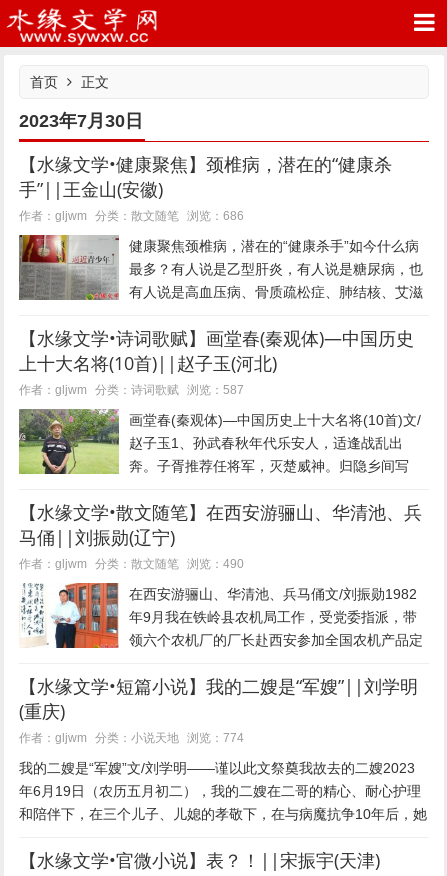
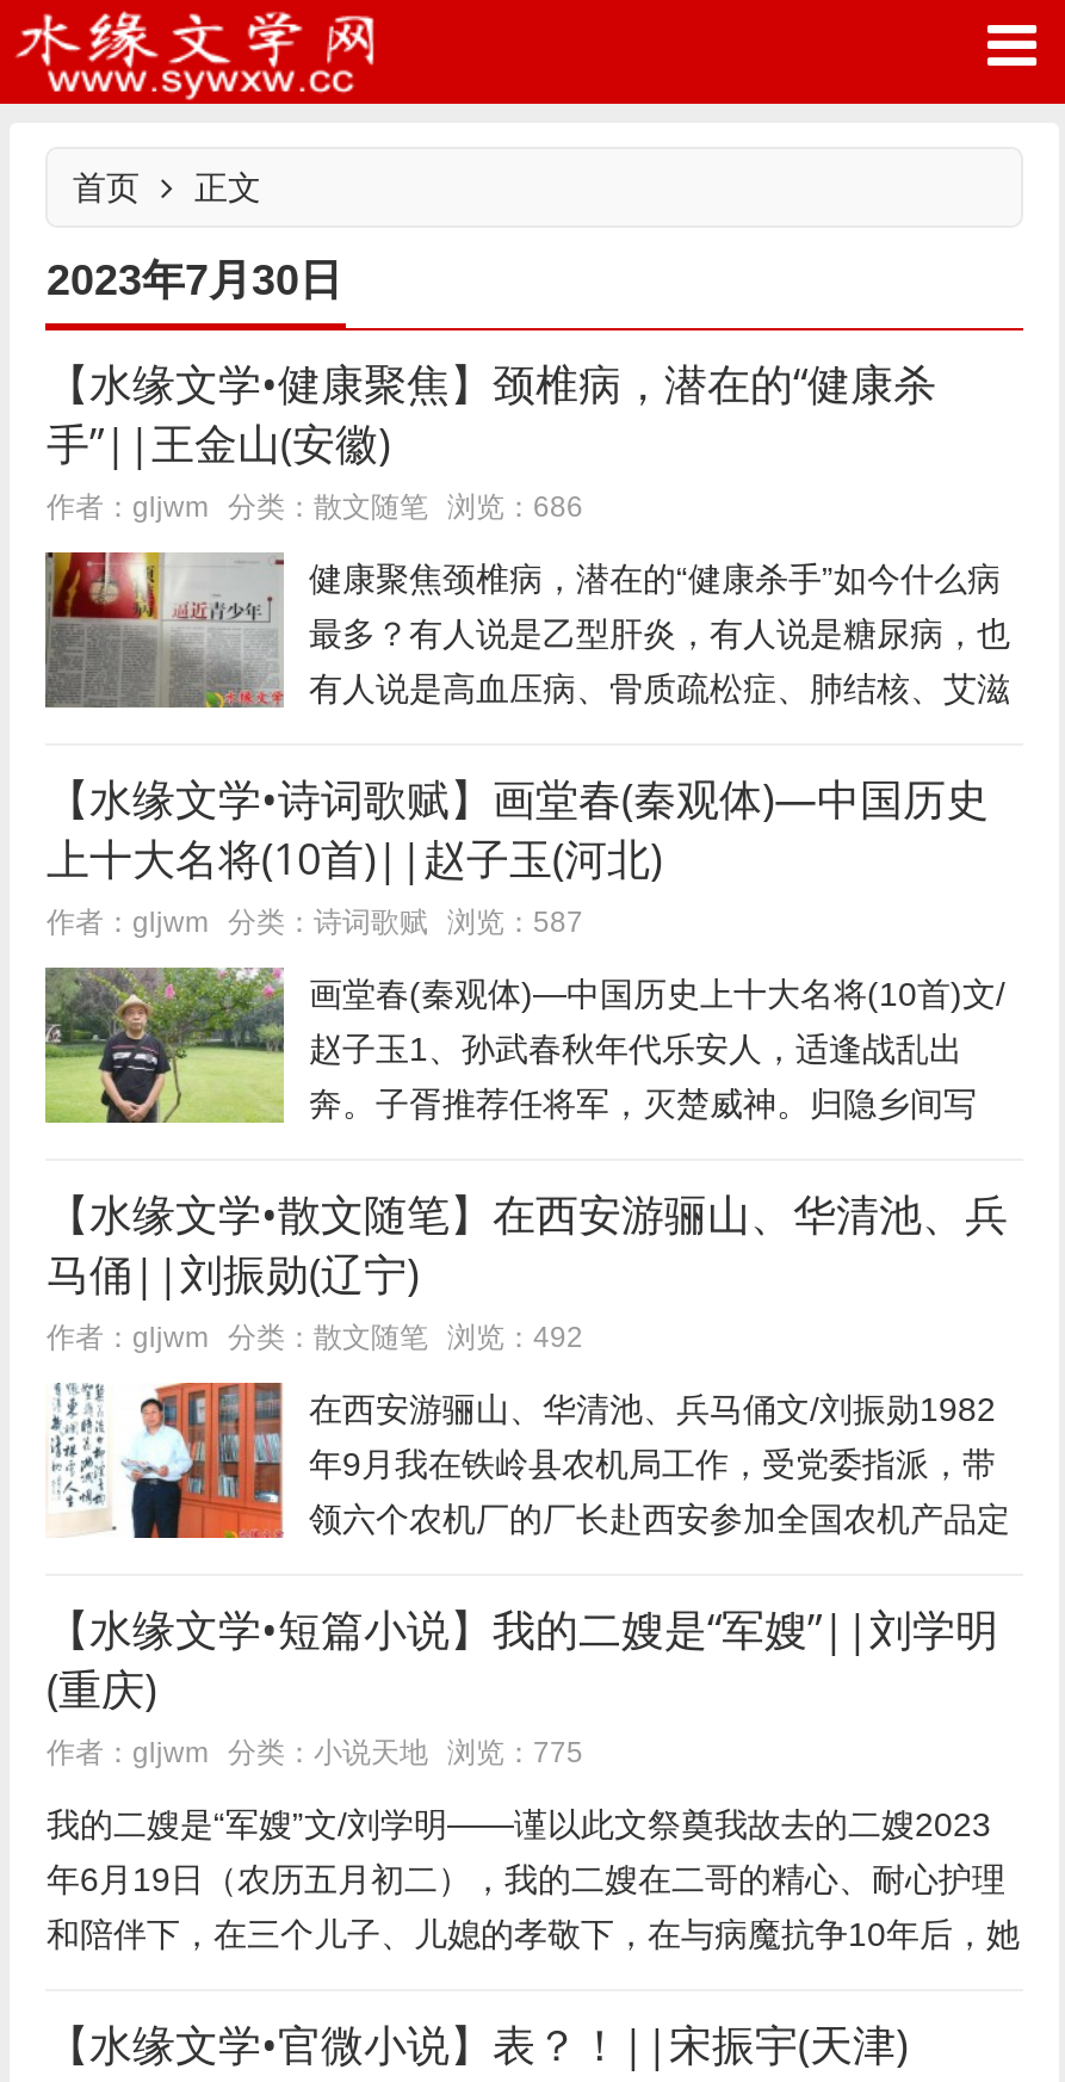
- 作者：gljwm 分类：散文随笔 浏览：490
+ 作者：gljwm 分类：散文随笔 浏览：492

- 作者：gljwm 分类：小说天地 浏览：774
+ 作者：gljwm 分类：小说天地 浏览：775
